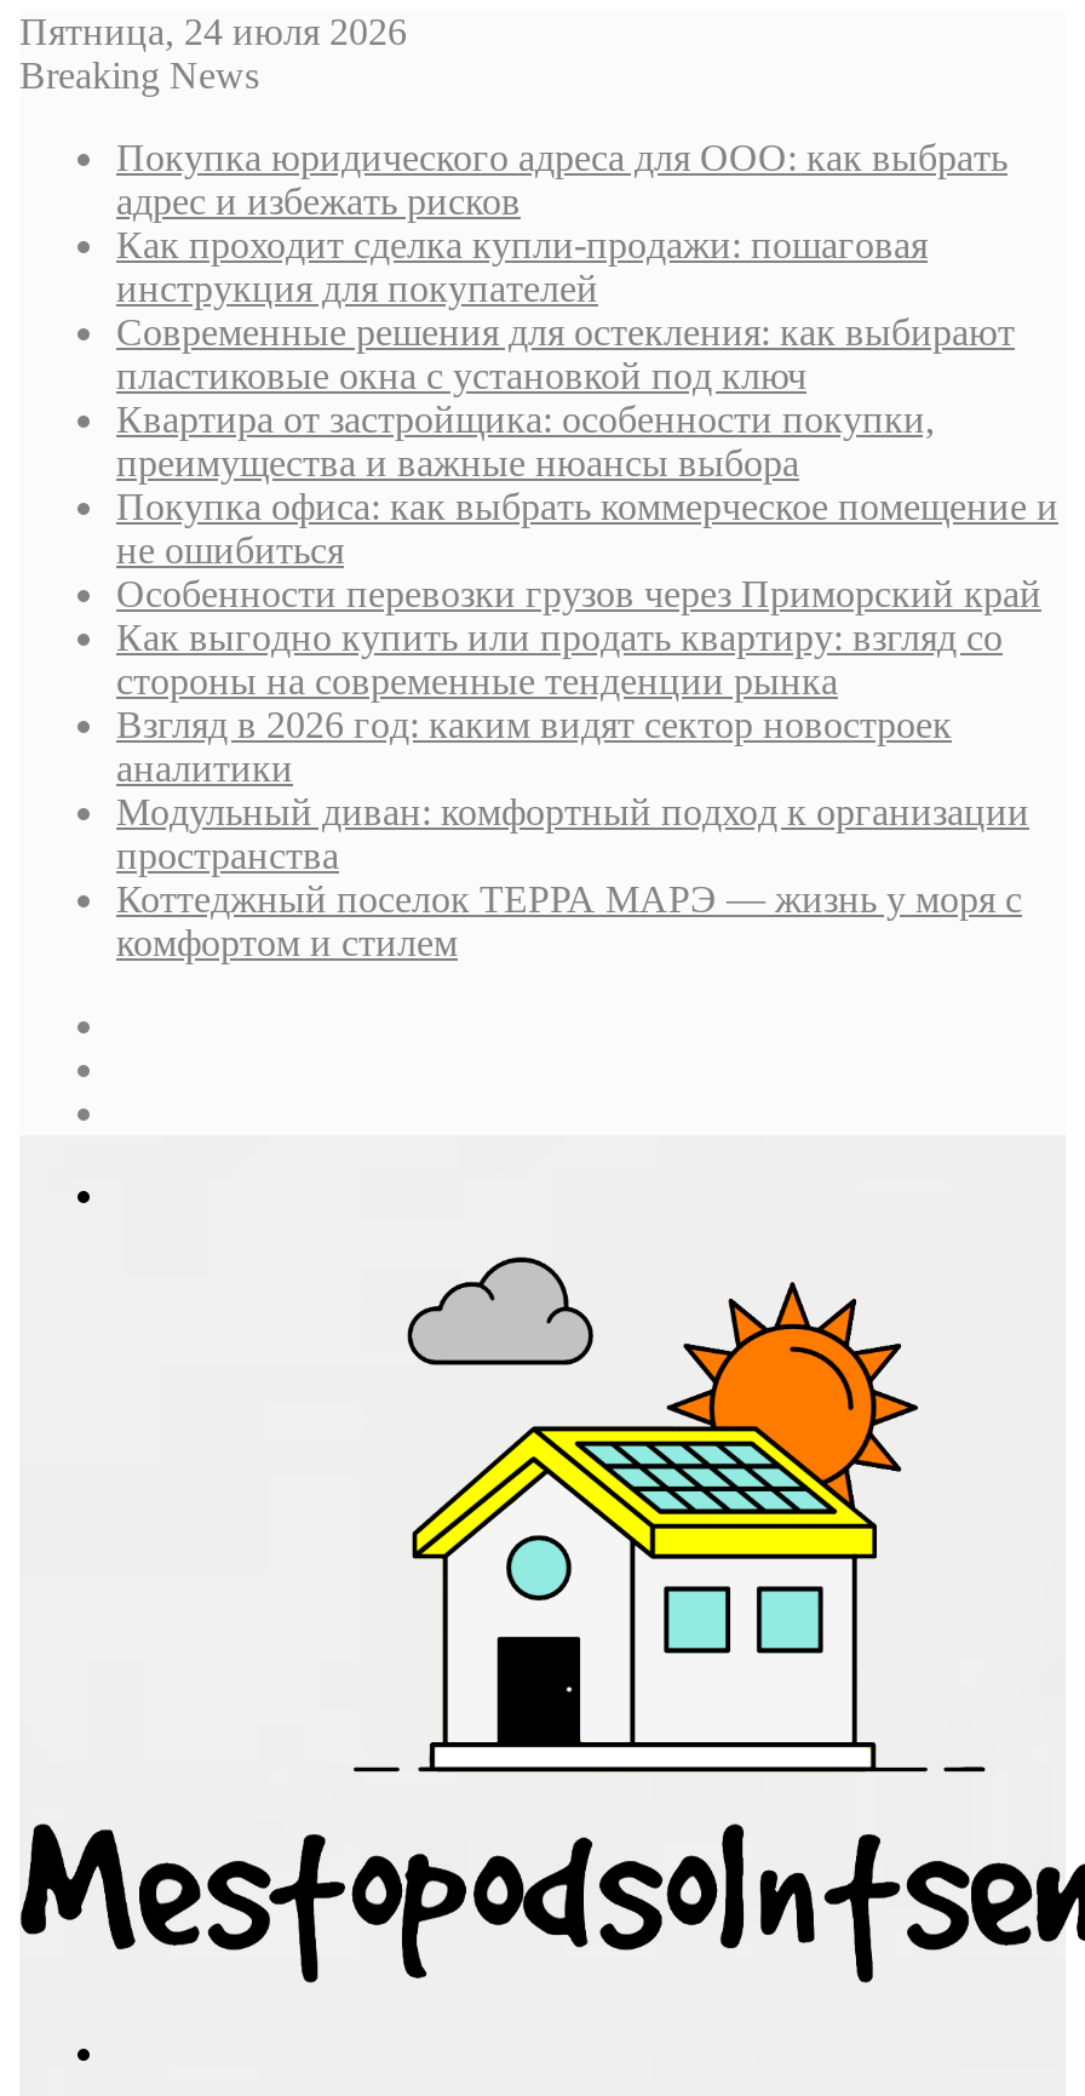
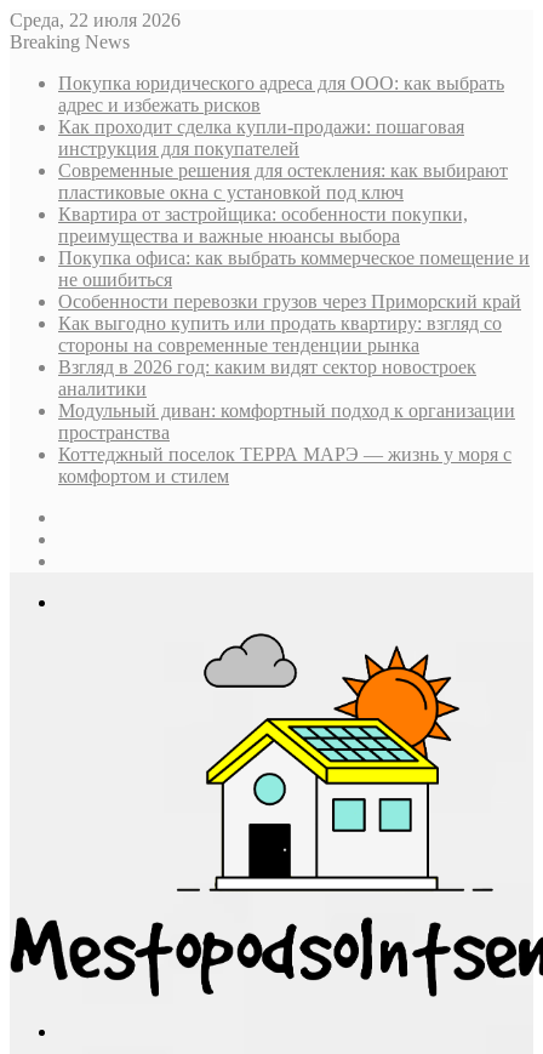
- Пятница, 24 июля 2026
+ Среда, 22 июля 2026
